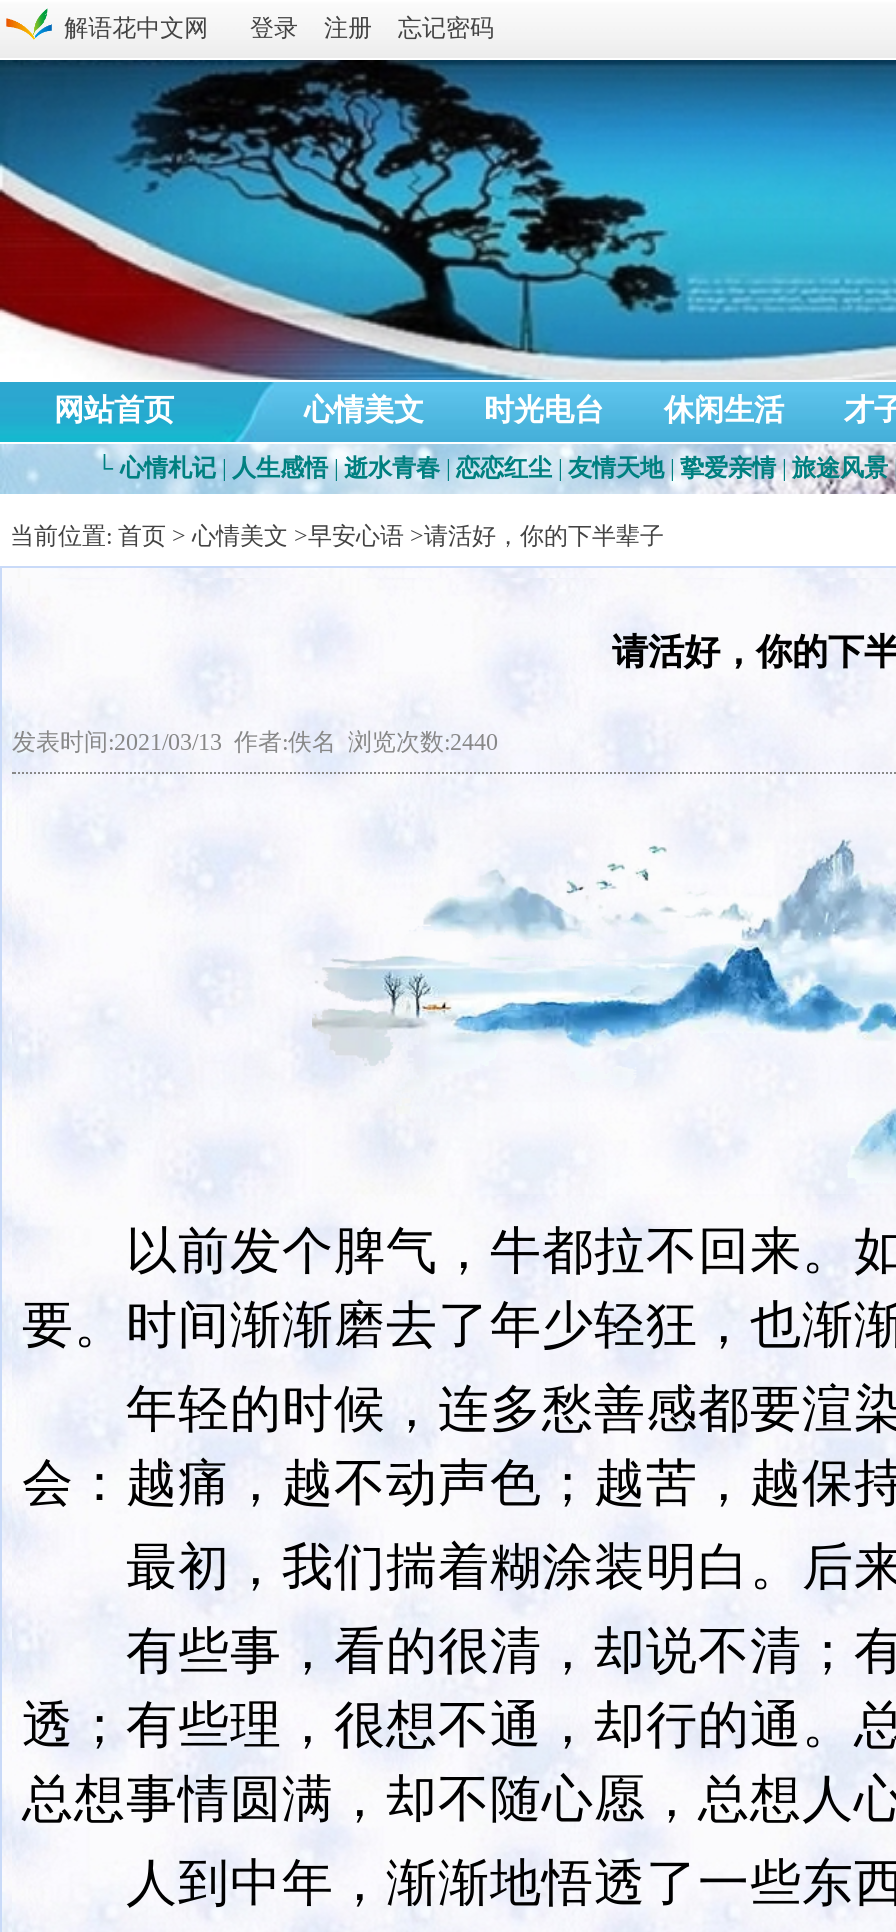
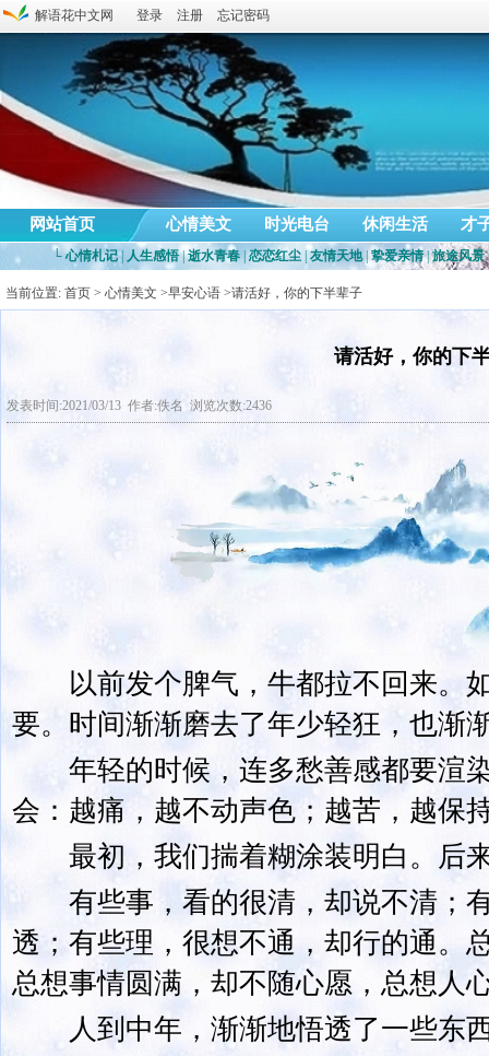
- 发表时间:2021/03/13 作者:佚名 浏览次数:2440
+ 发表时间:2021/03/13 作者:佚名 浏览次数:2436
